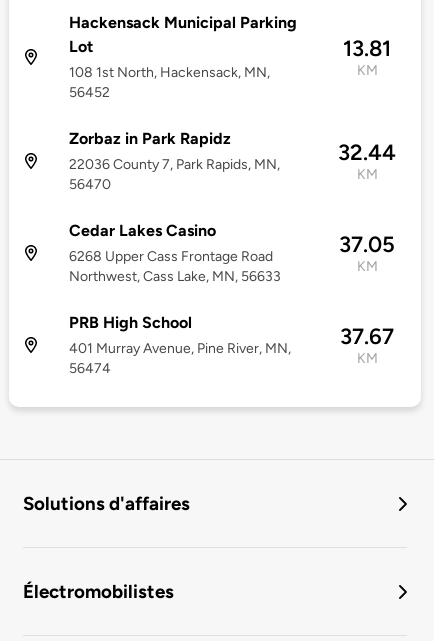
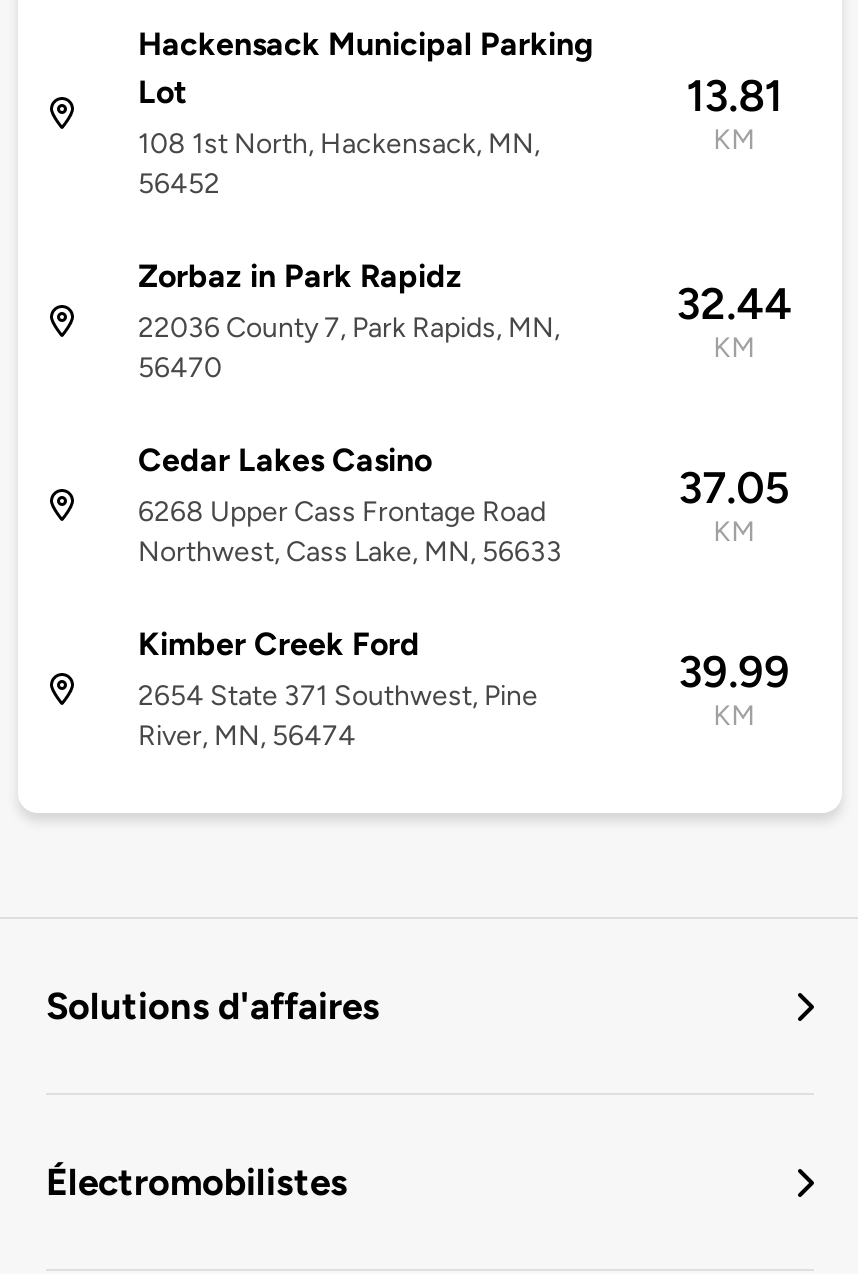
- PRB High School
- 401 Murray Avenue, Pine River, MN,
- 56474
+ Kimber Creek Ford
+ 2654 State 371 Southwest, Pine
+ River, MN, 56474

- 37.67
+ 39.99
